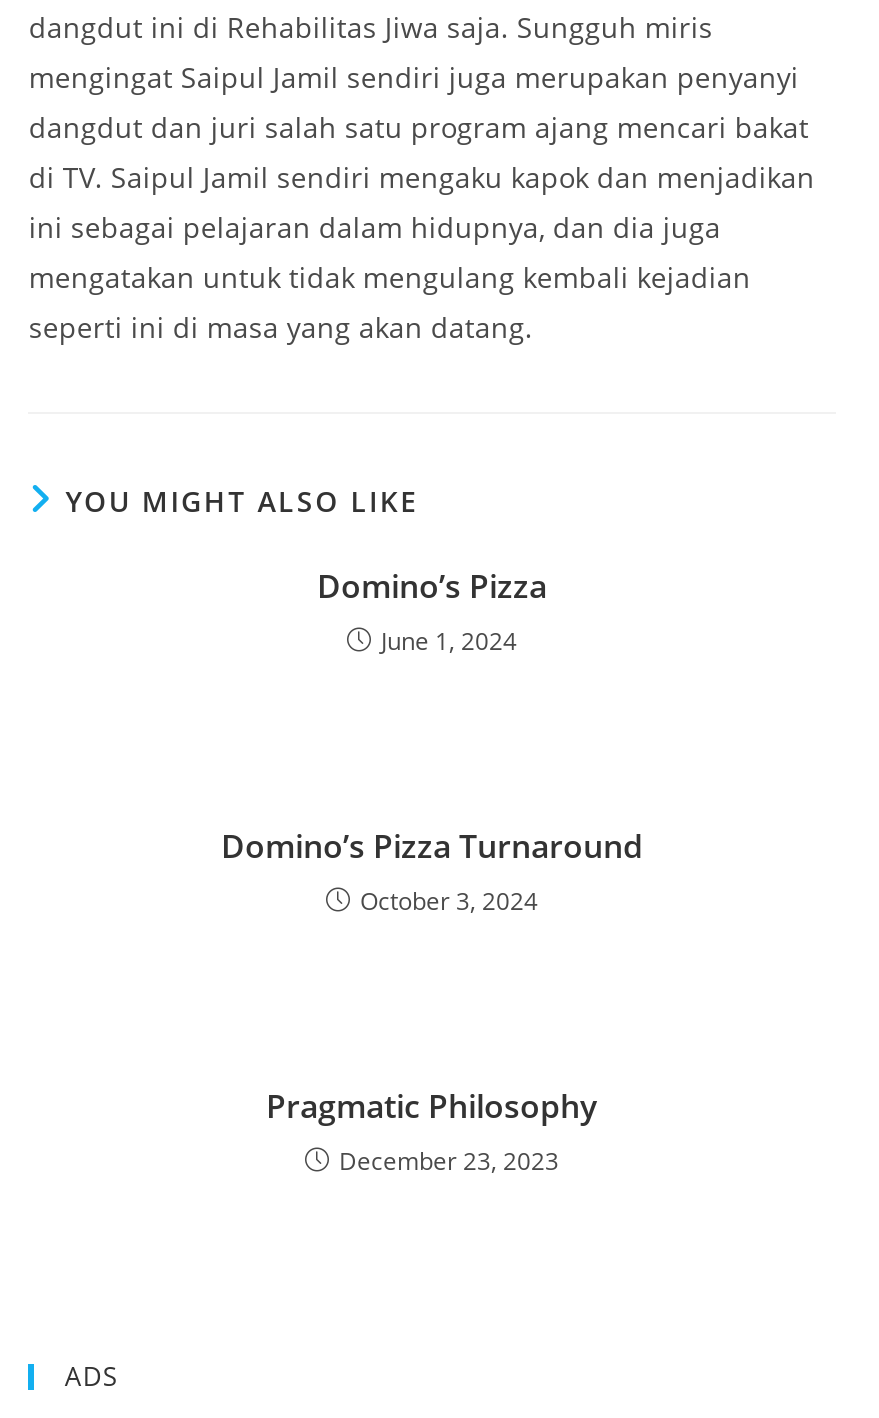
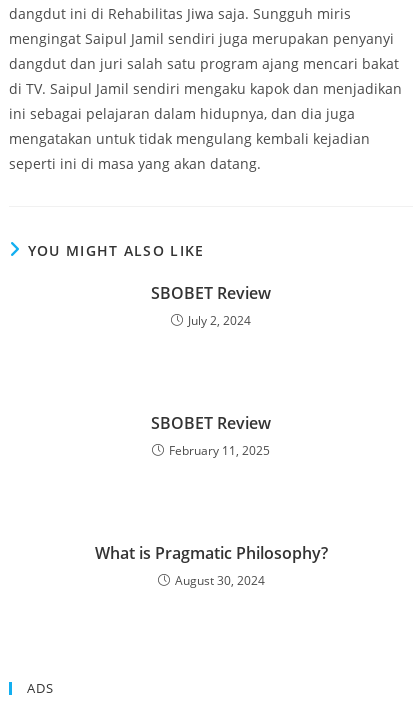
- Domino’s Pizza
- June 1, 2024
+ SBOBET Review
+ July 2, 2024

- Domino’s Pizza Turnaround
- October 3, 2024
+ SBOBET Review
+ February 11, 2025

- Pragmatic Philosophy
- December 23, 2023
+ What is Pragmatic Philosophy?
+ August 30, 2024
